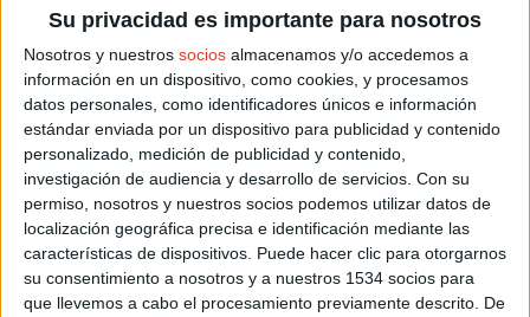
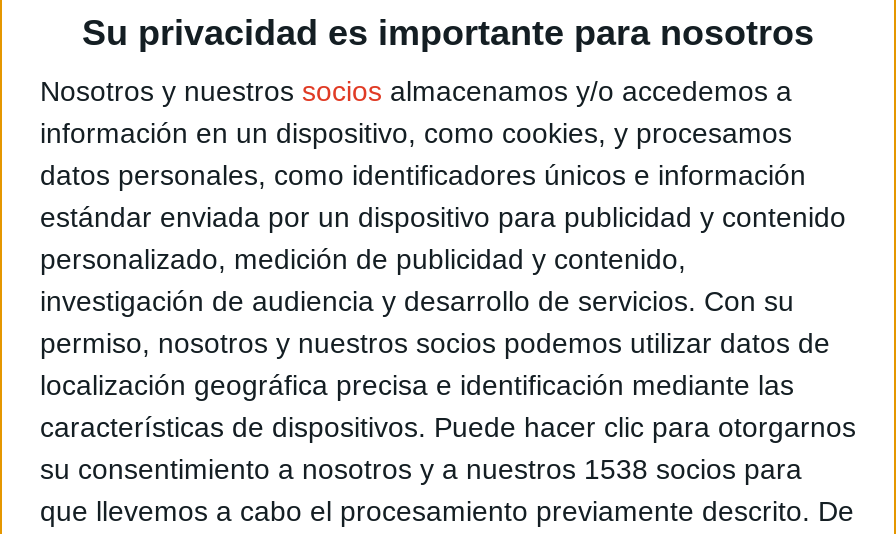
- su consentimiento a nosotros y a nuestros 1534 socios para
+ su consentimiento a nosotros y a nuestros 1538 socios para
